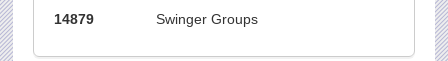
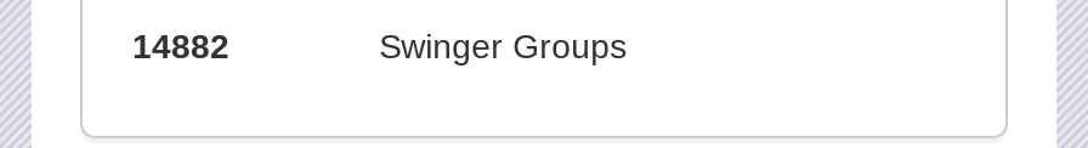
- 14879
+ 14882
